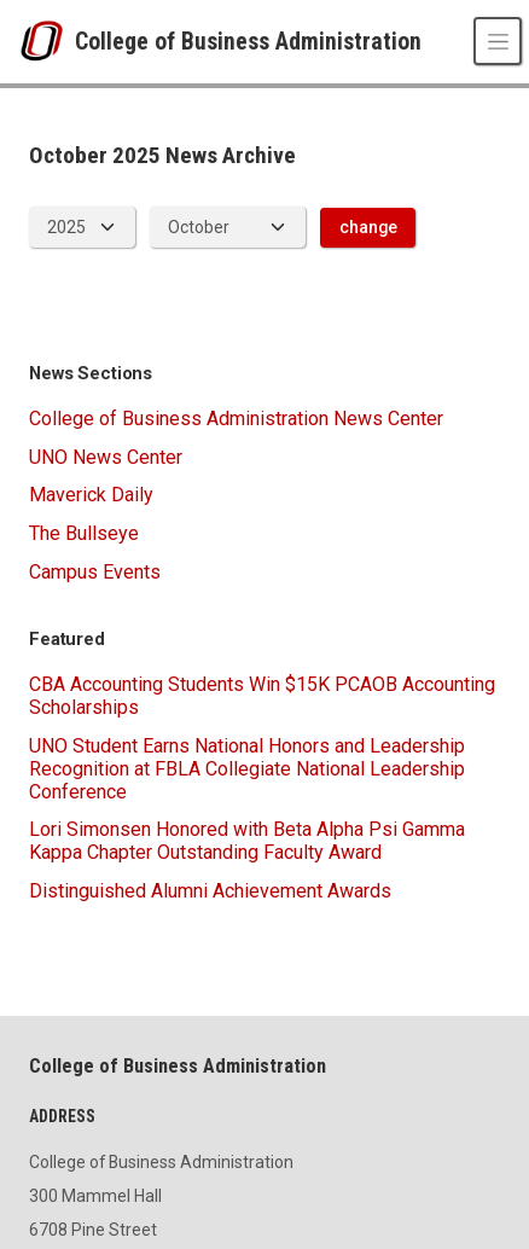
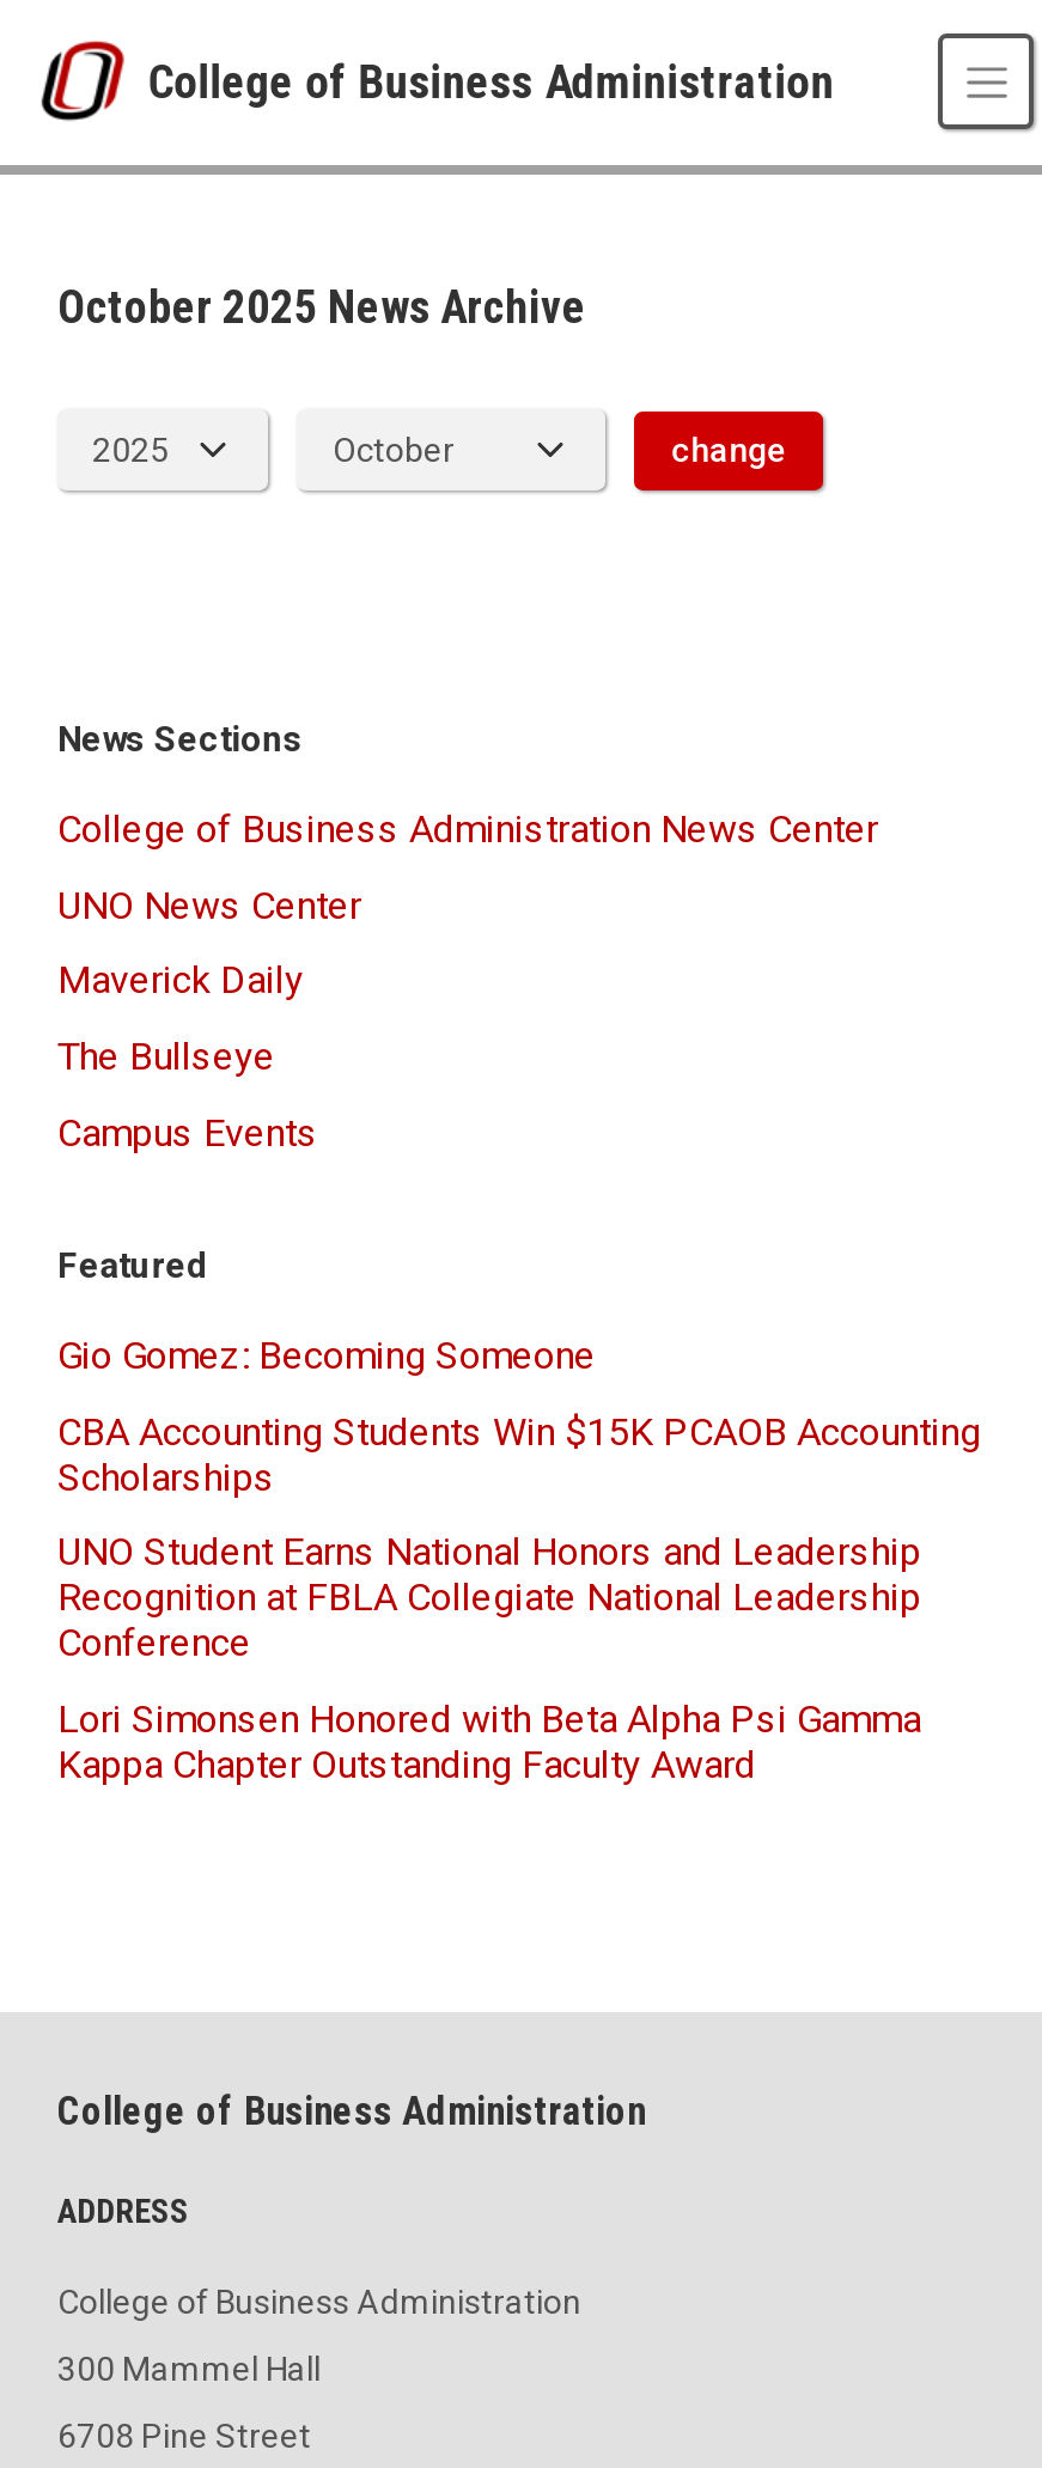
+ Gio Gomez: Becoming Someone

moved down: CBA Accounting Students Win $15K PCAOB Accounting | Scholarships | UNO Student Earns National Honors and Leadership | Recognition at FBLA Collegiate National Leadership | Conference | Lori Simonsen Honored with Beta Alpha Psi Gamma | Kappa Chapter Outstanding Faculty Award

- Distinguished Alumni Achievement Awards
